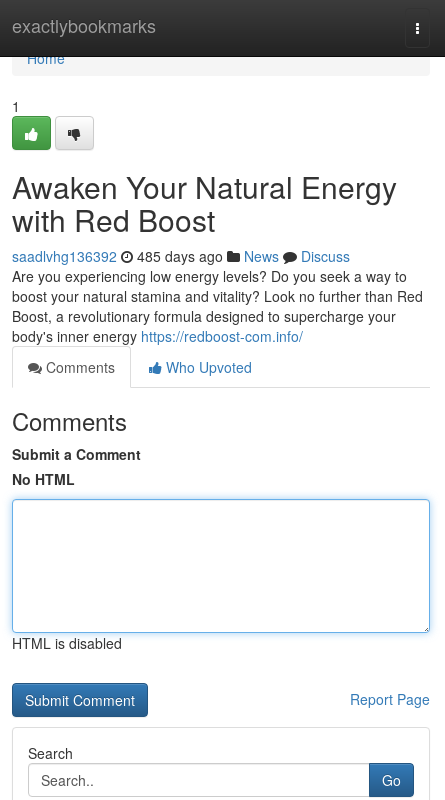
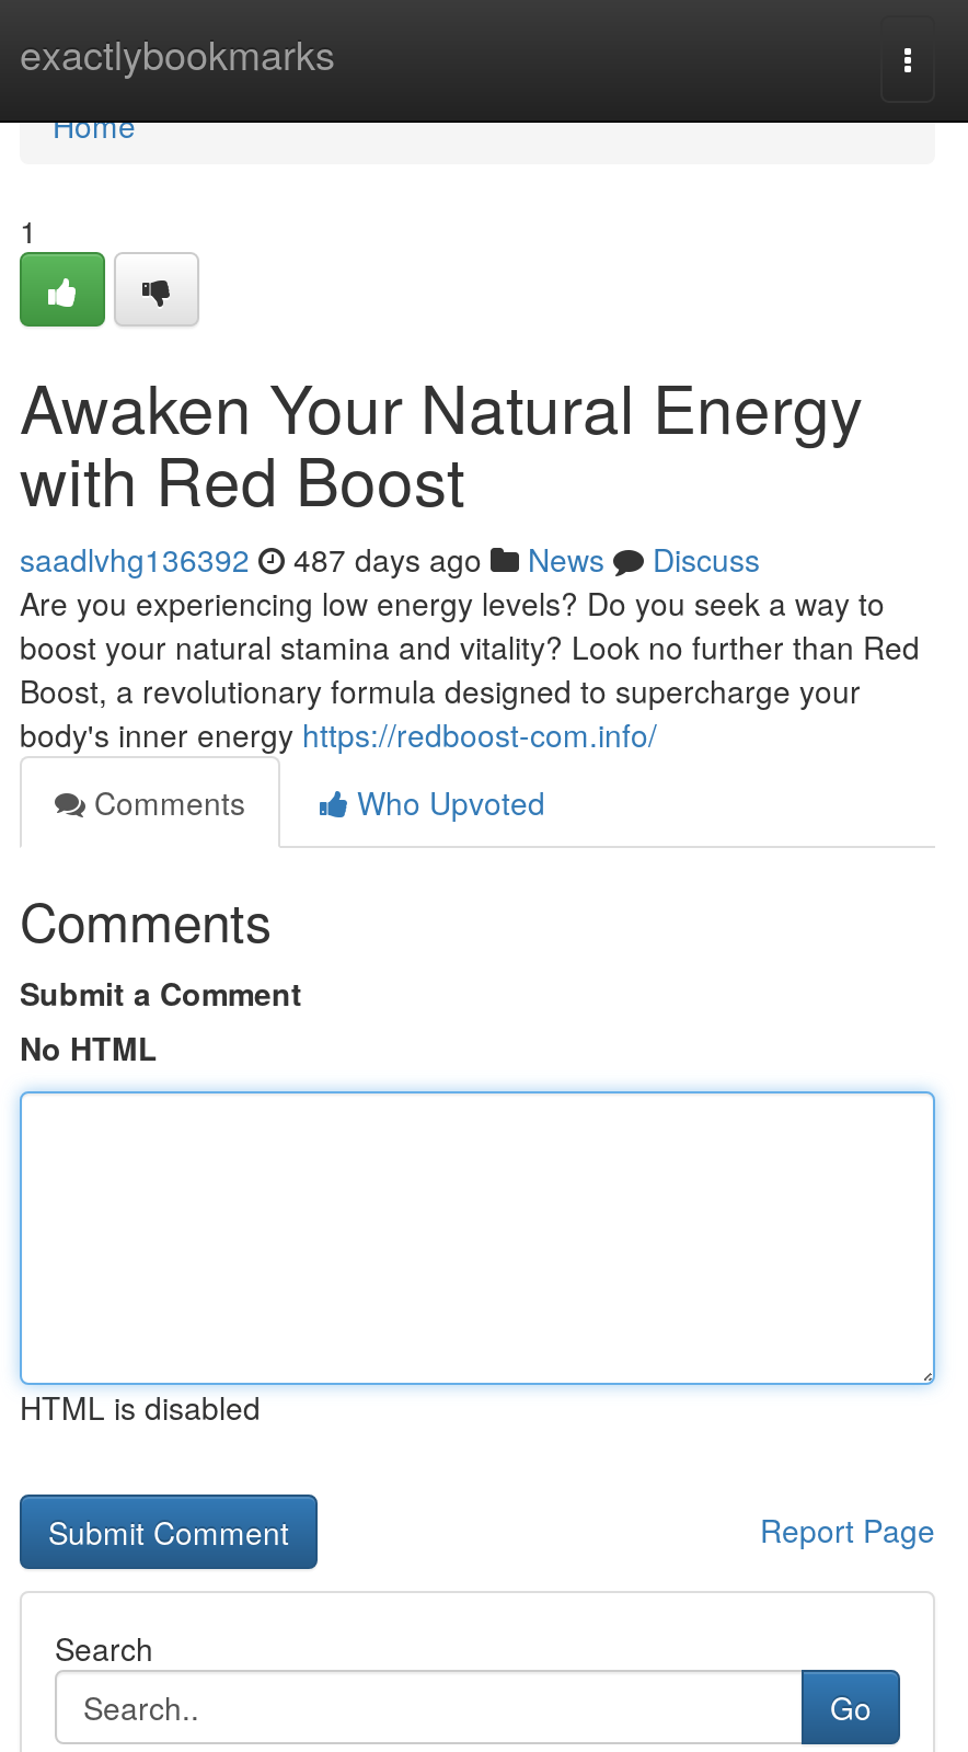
- saadlvhg136392 485 days ago News Discuss
+ saadlvhg136392 487 days ago News Discuss
